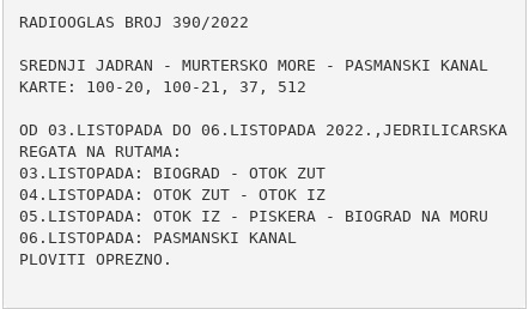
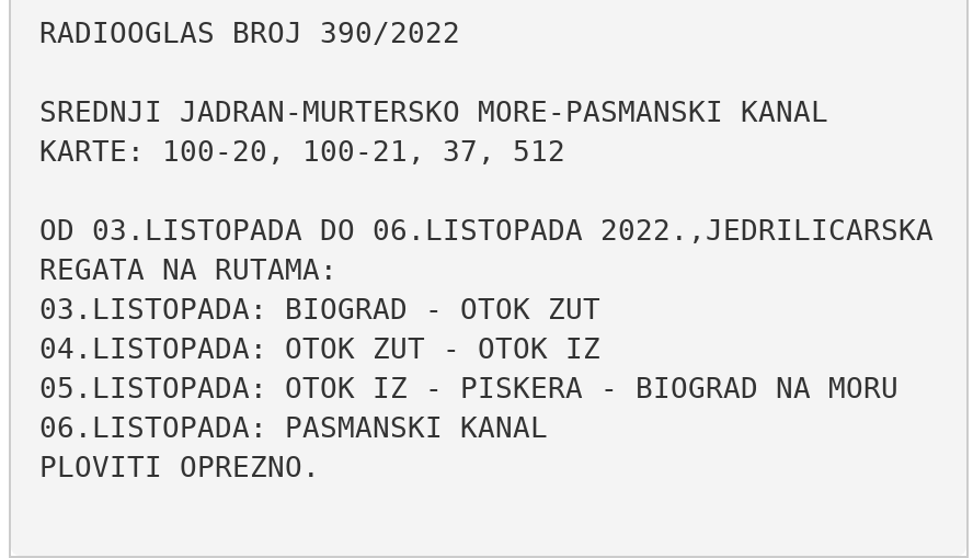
- SREDNJI JADRAN - MURTERSKO MORE - PASMANSKI KANAL
+ SREDNJI JADRAN-MURTERSKO MORE-PASMANSKI KANAL
